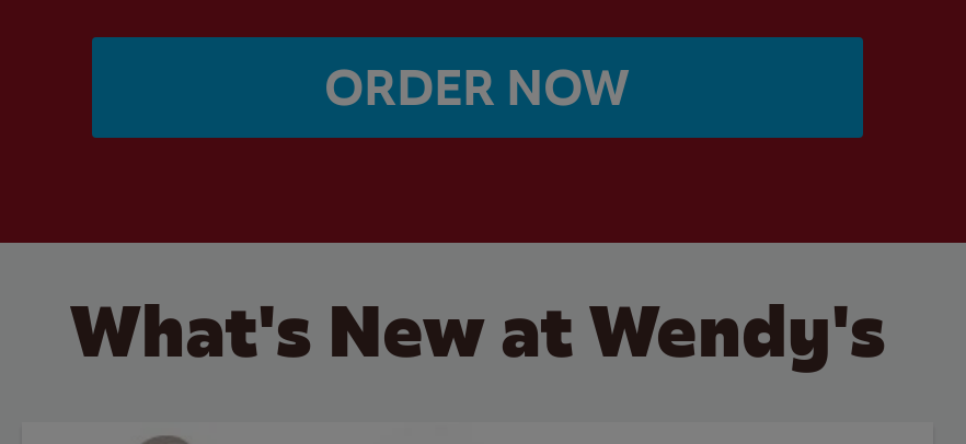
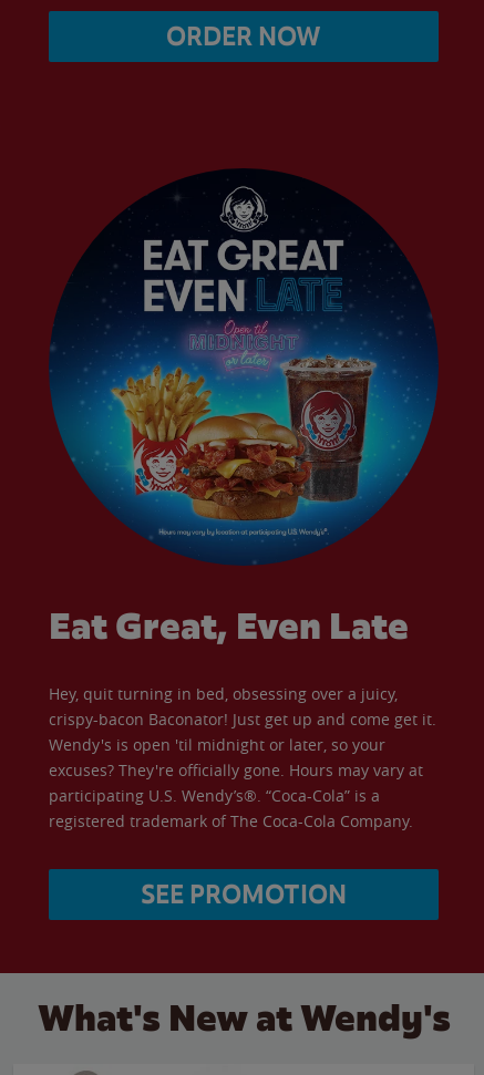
+ [image]
+ Eat Great, Even Late
+ Hey, quit turning in bed, obsessing over a juicy,
+ crispy-bacon Baconator! Just get up and come get it.
+ Wendy's is open 'til midnight or later, so your
+ excuses? They're officially gone. Hours may vary at
+ participating U.S. Wendy’s®. “Coca-Cola” is a
+ registered trademark of The Coca-Cola Company.
+ SEE PROMOTION
